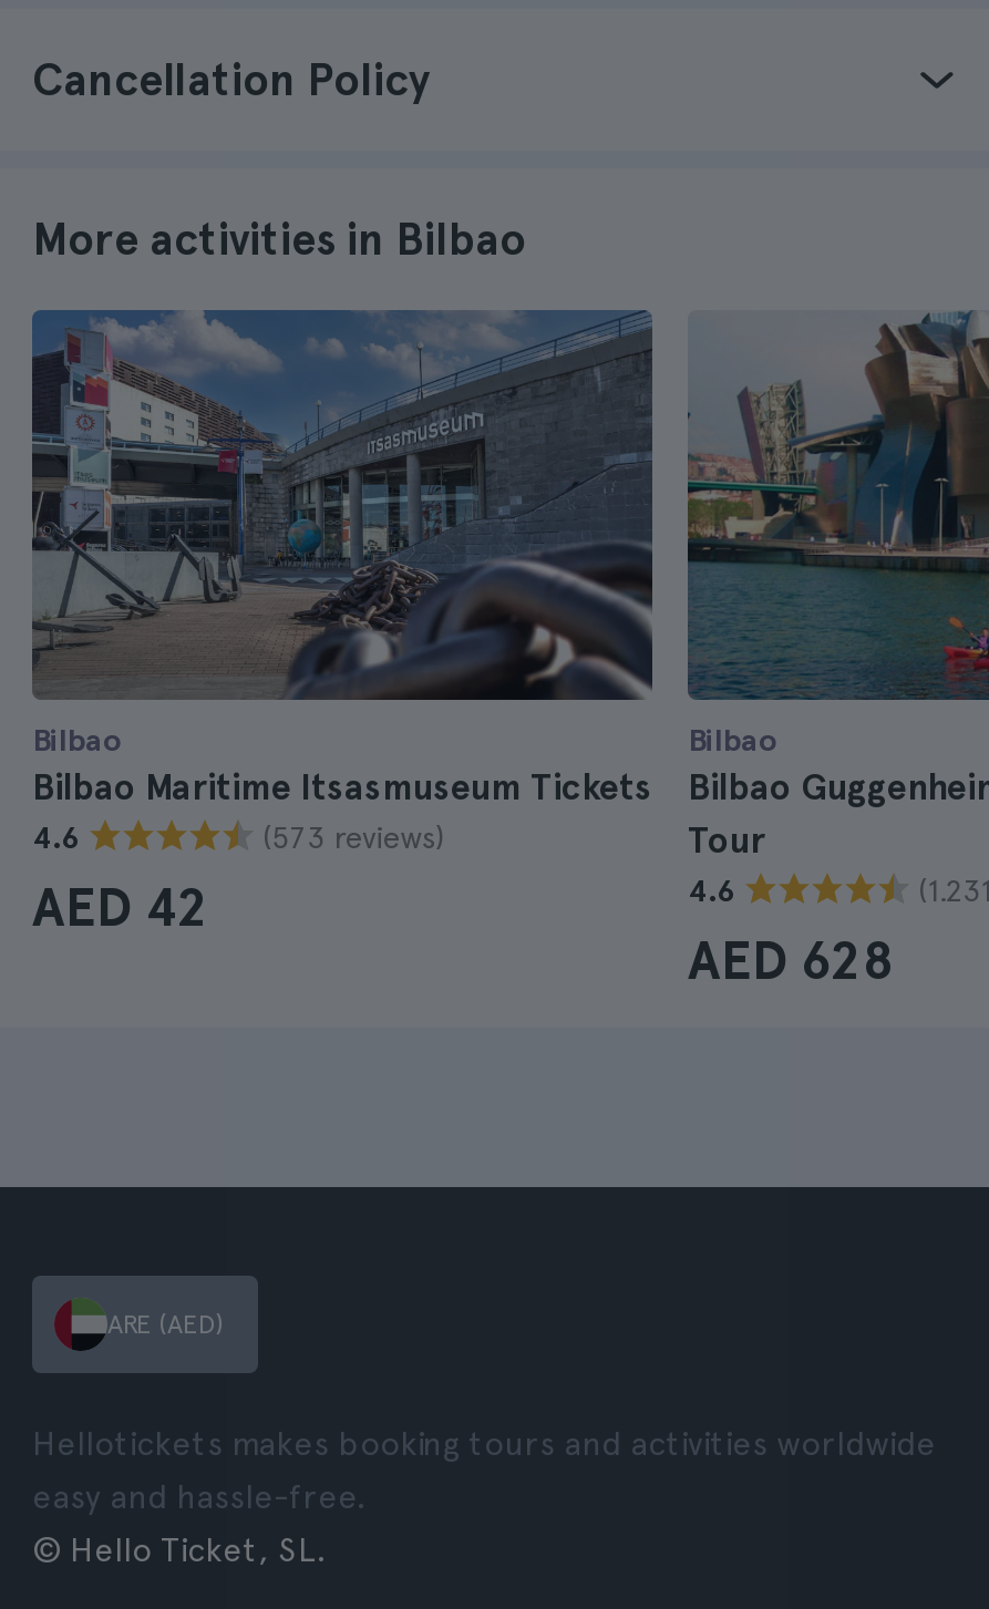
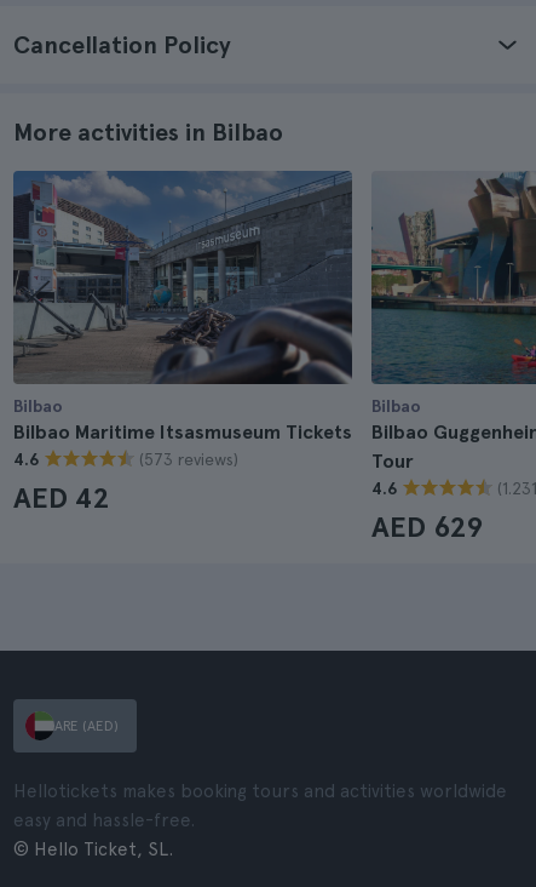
- AED 628
+ AED 629
